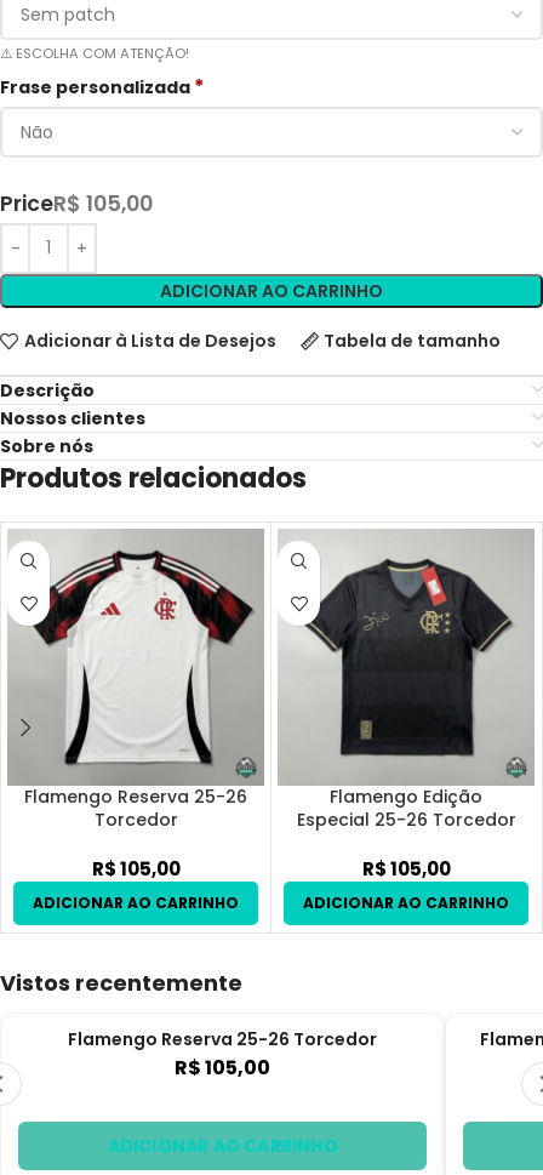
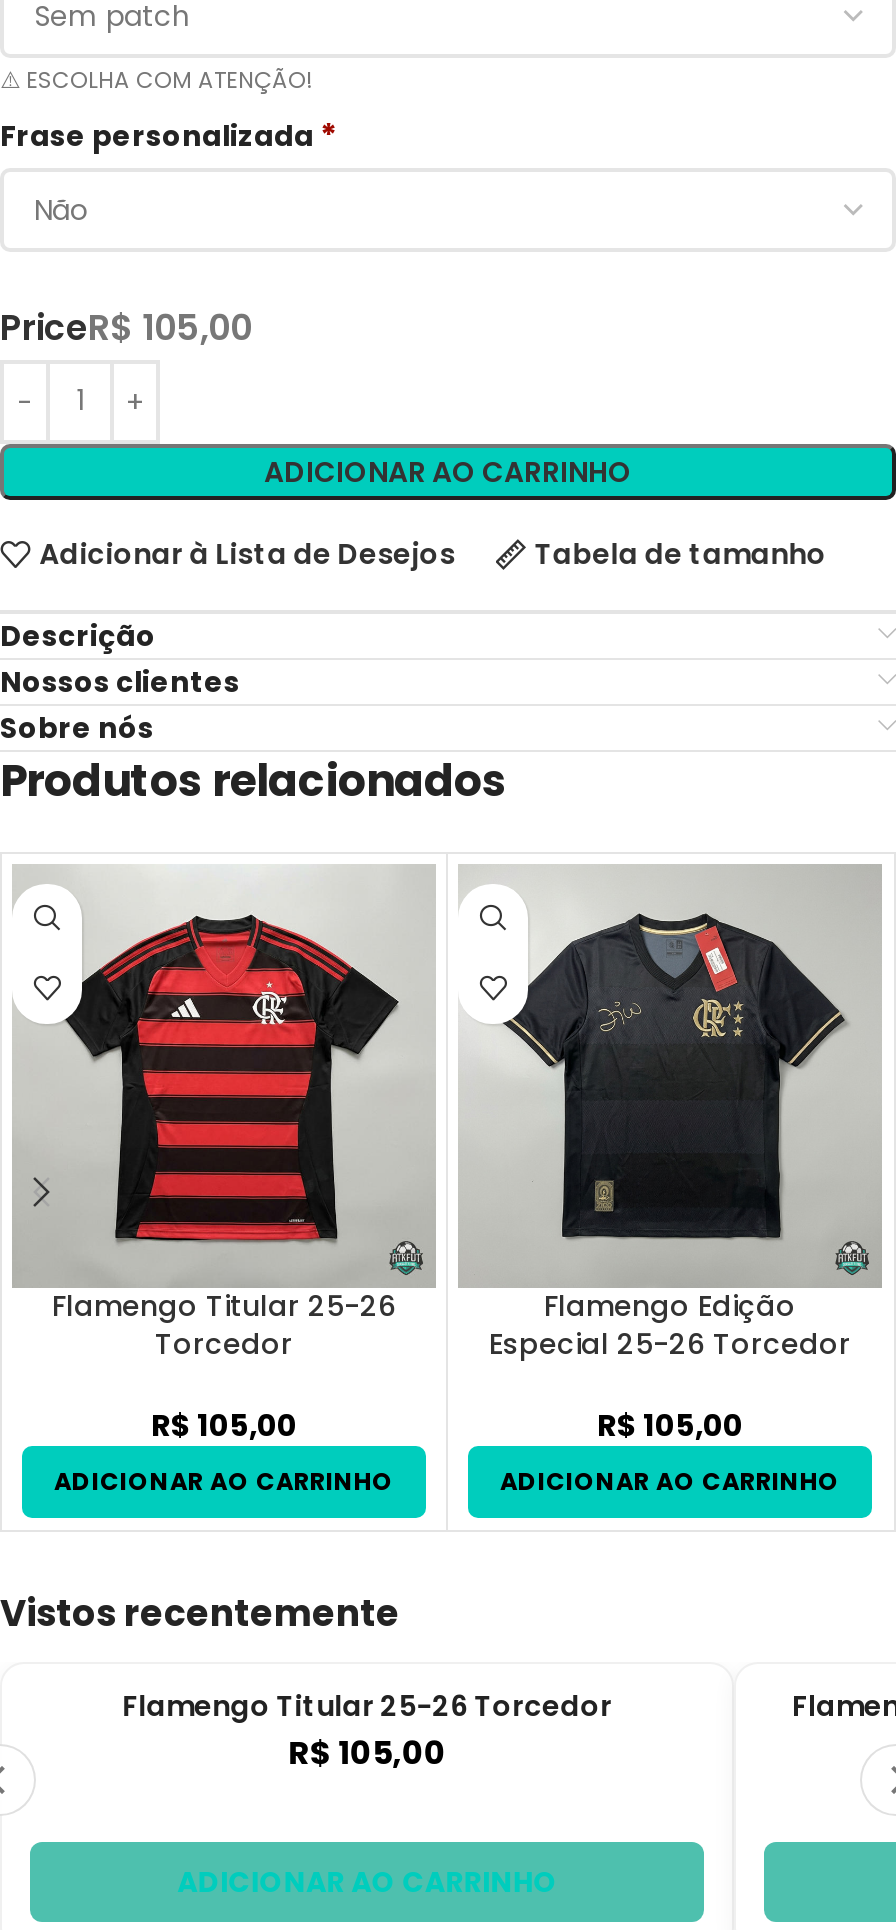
- [image]
- Flamengo Reserva 25-26
+ [image]
+ Flamengo Titular 25-26

- Flamengo Reserva 25-26 Torcedor
+ Flamengo Titular 25-26 Torcedor
